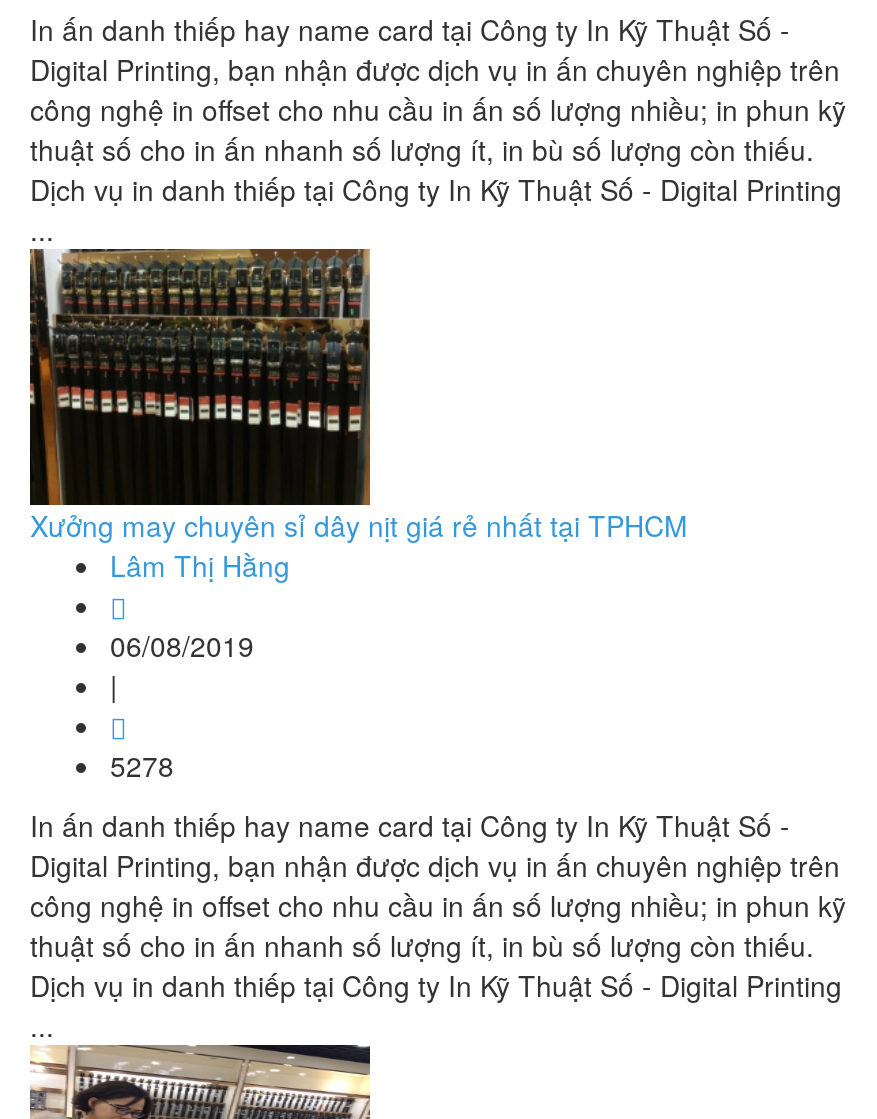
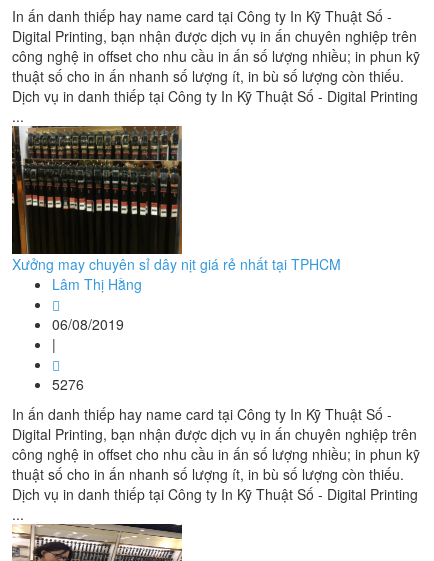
- 5278
+ 5276
